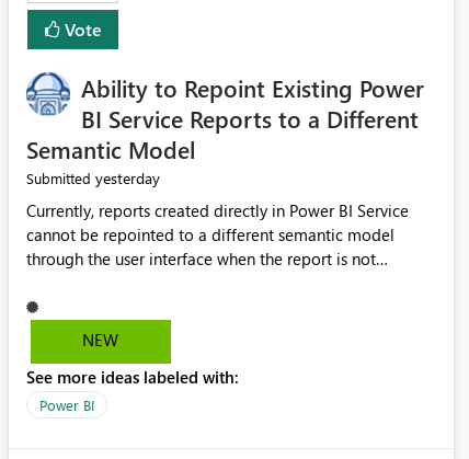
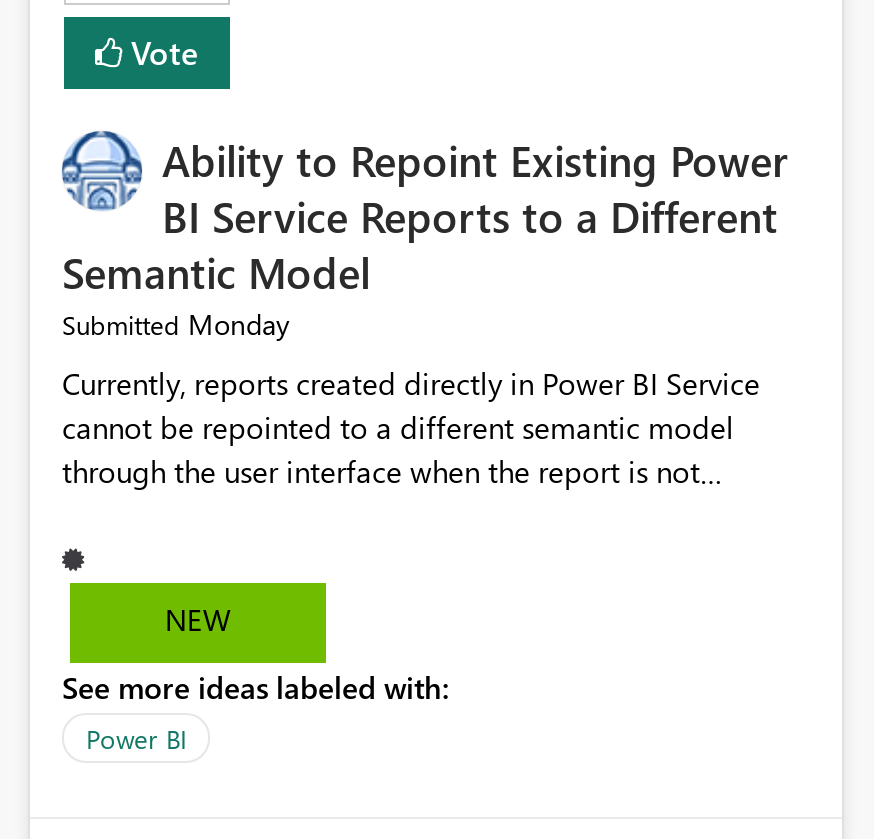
- Submitted yesterday
+ Submitted Monday
